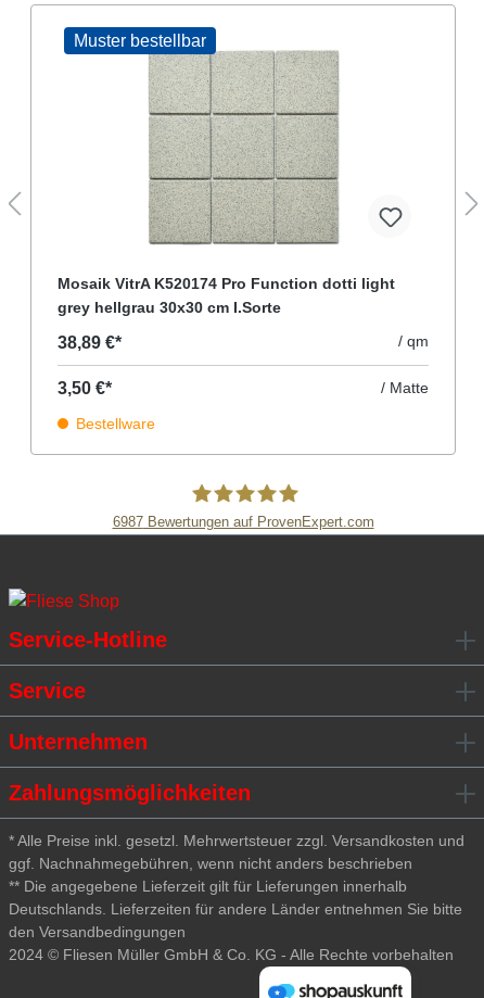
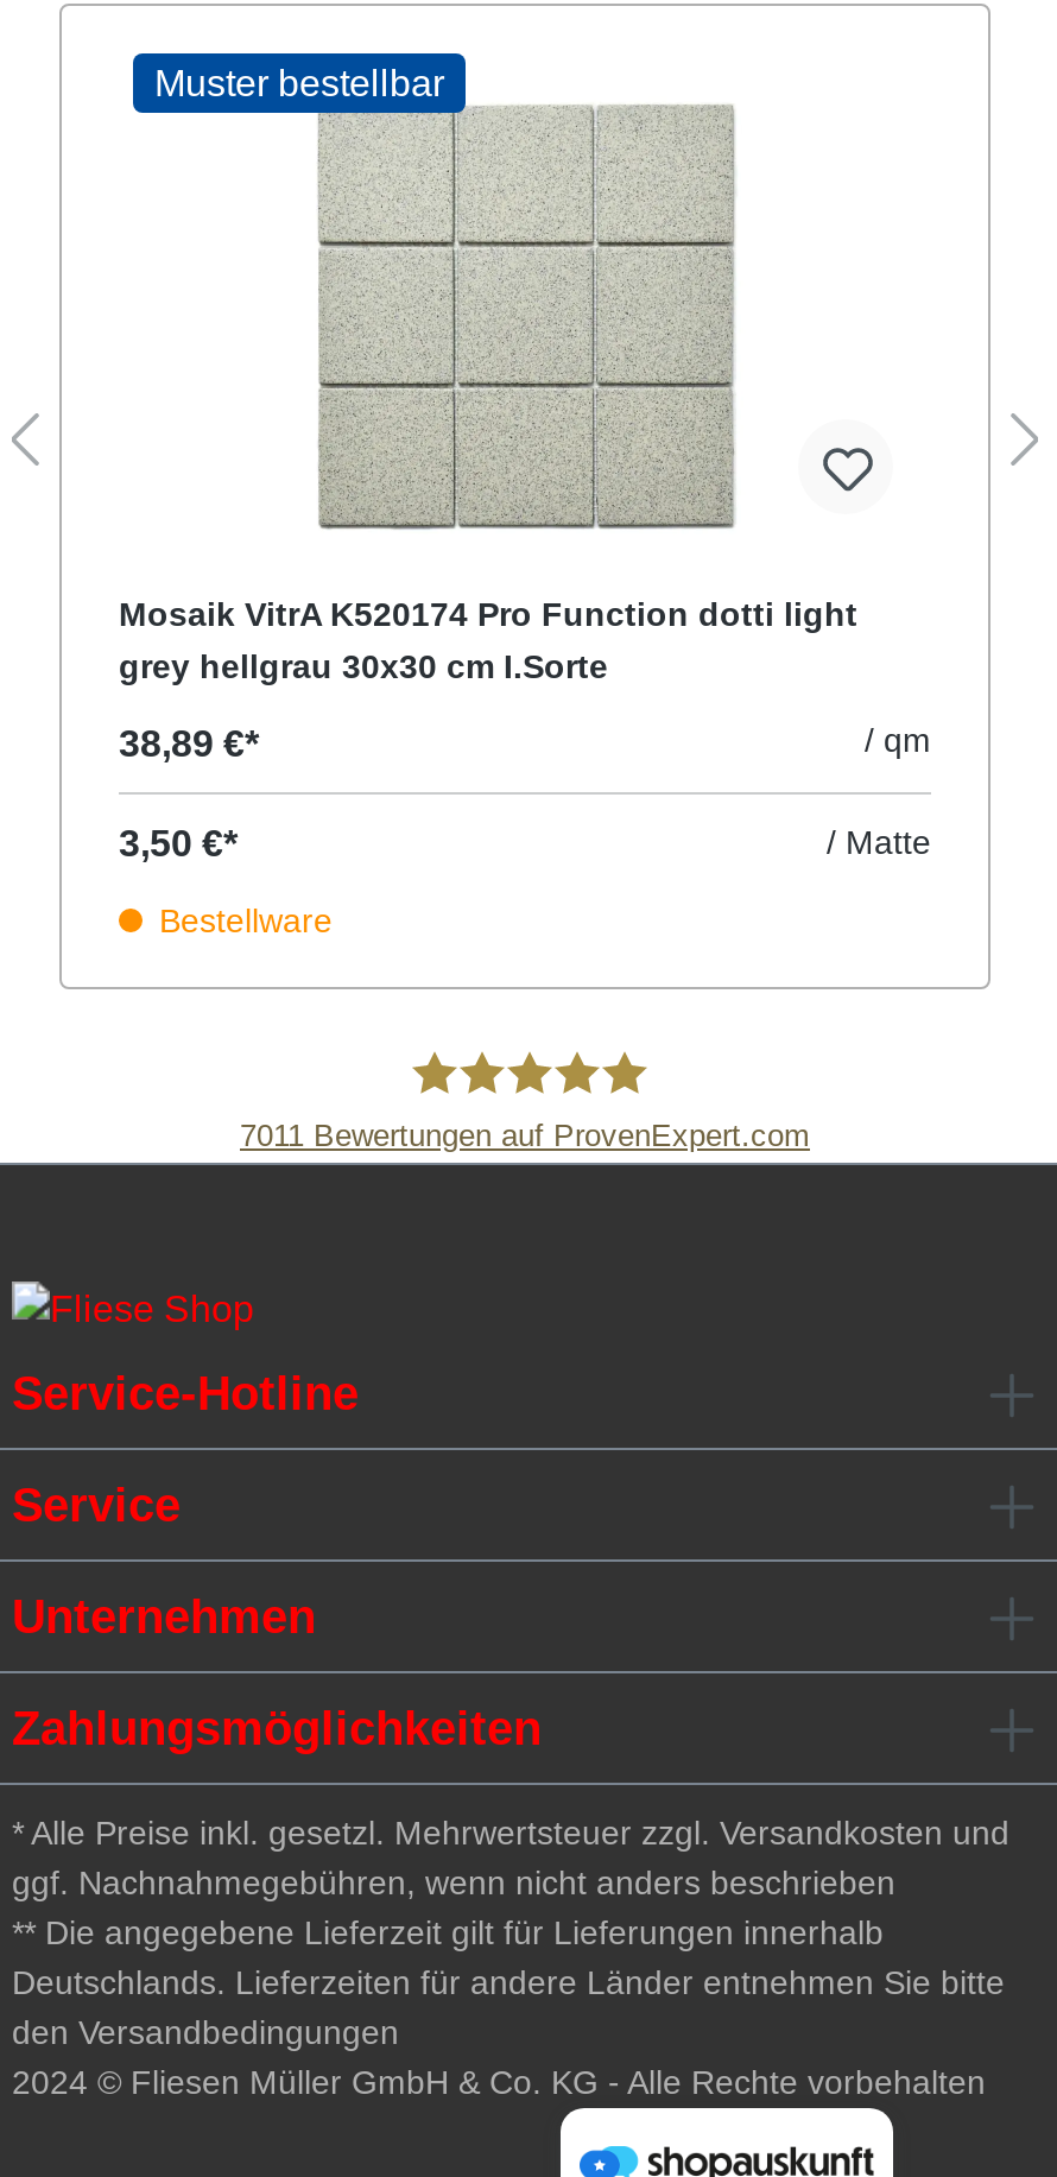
- 6987 Bewertungen auf ProvenExpert.com
+ 7011 Bewertungen auf ProvenExpert.com
